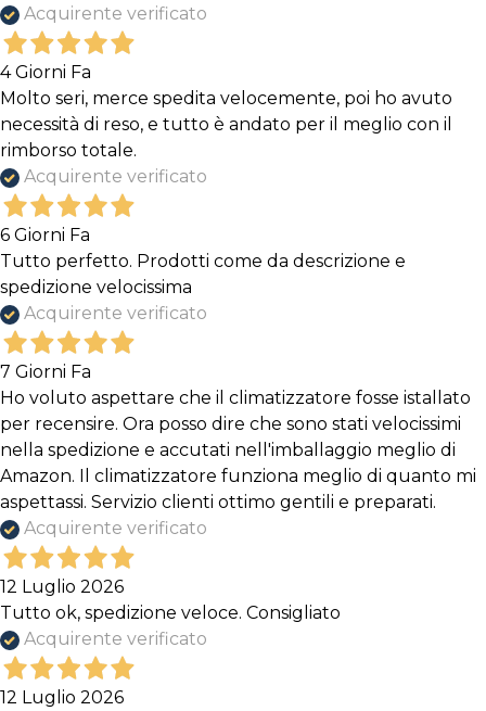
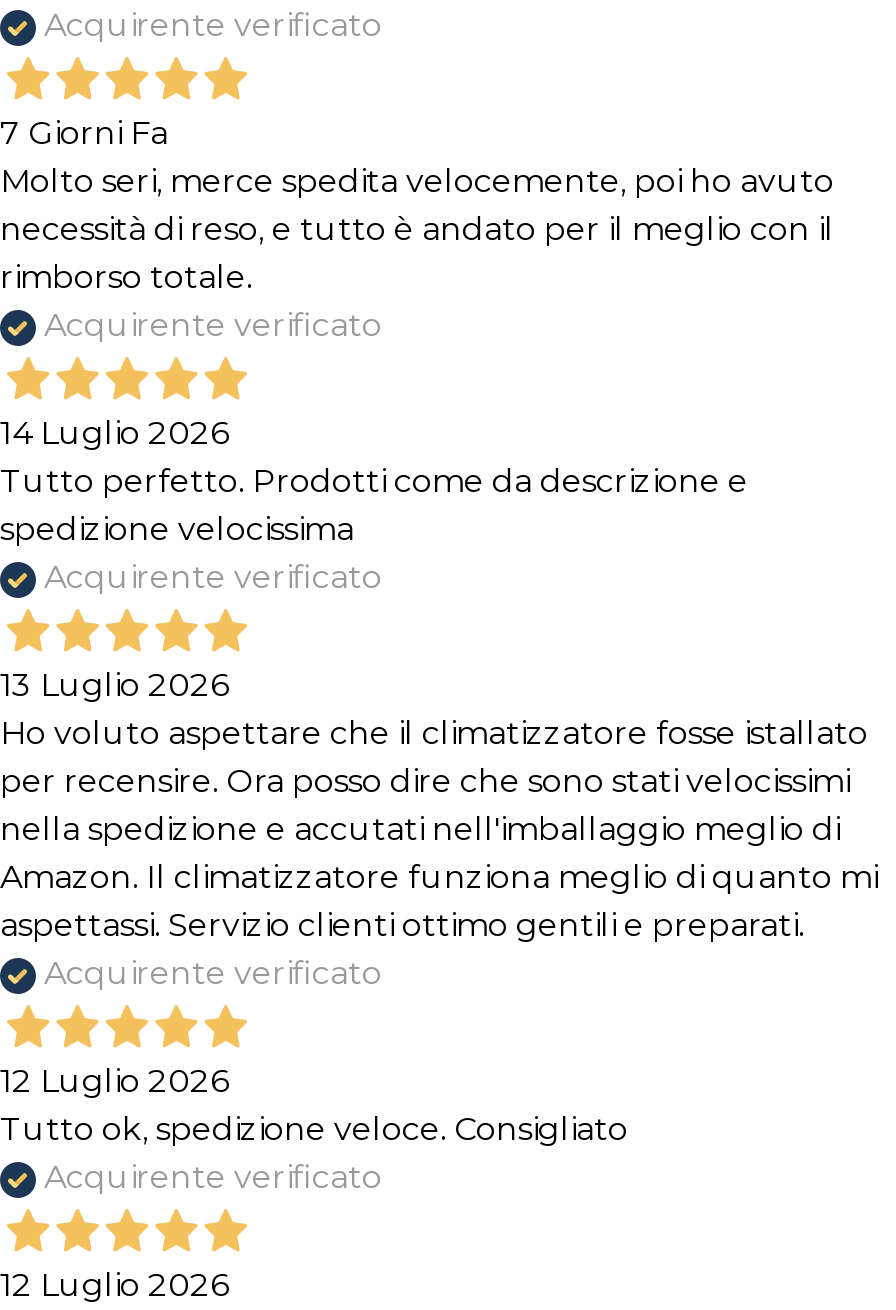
- 4 Giorni Fa
+ 7 Giorni Fa

- 6 Giorni Fa
+ 14 Luglio 2026

- 7 Giorni Fa
+ 13 Luglio 2026
